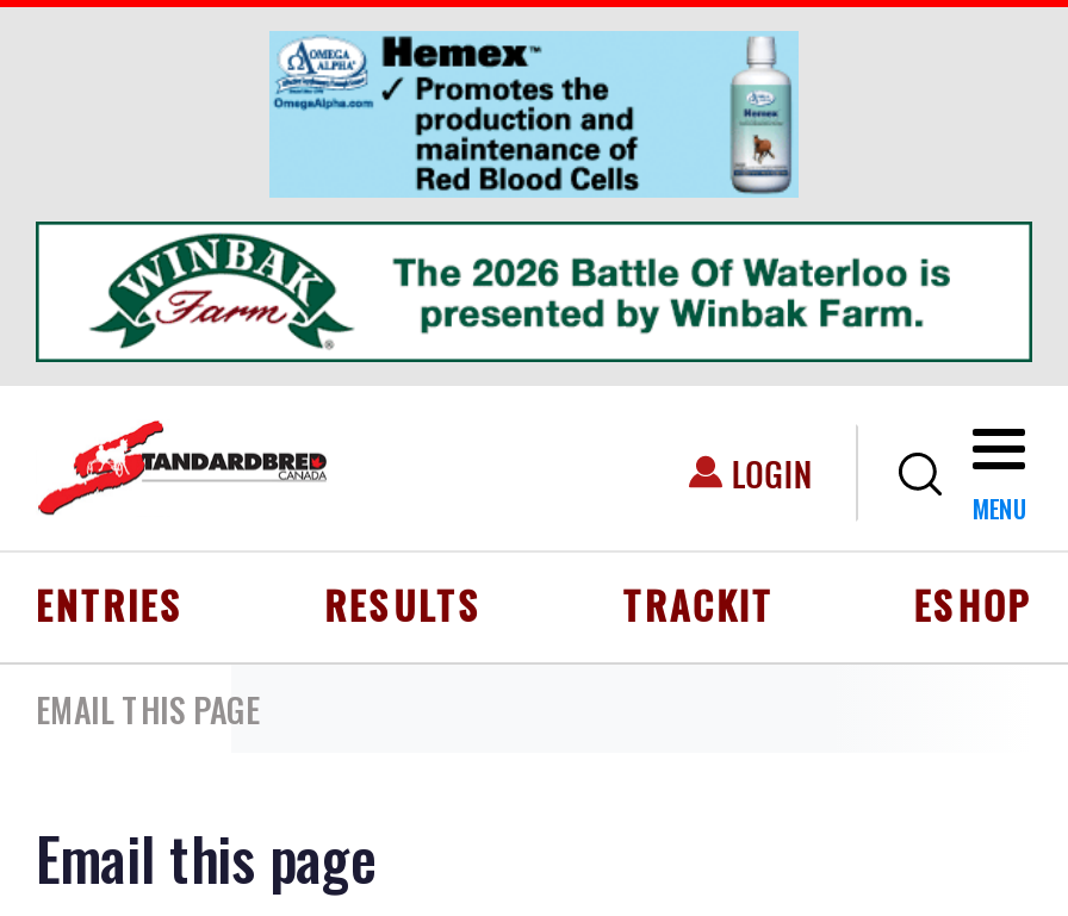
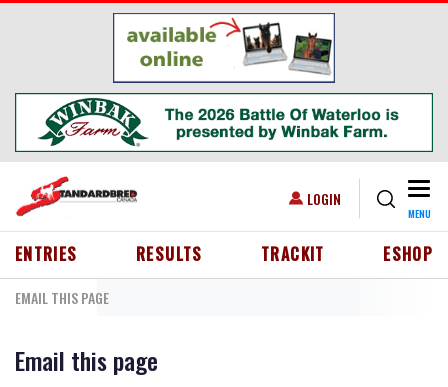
- [image]
+ [image]
